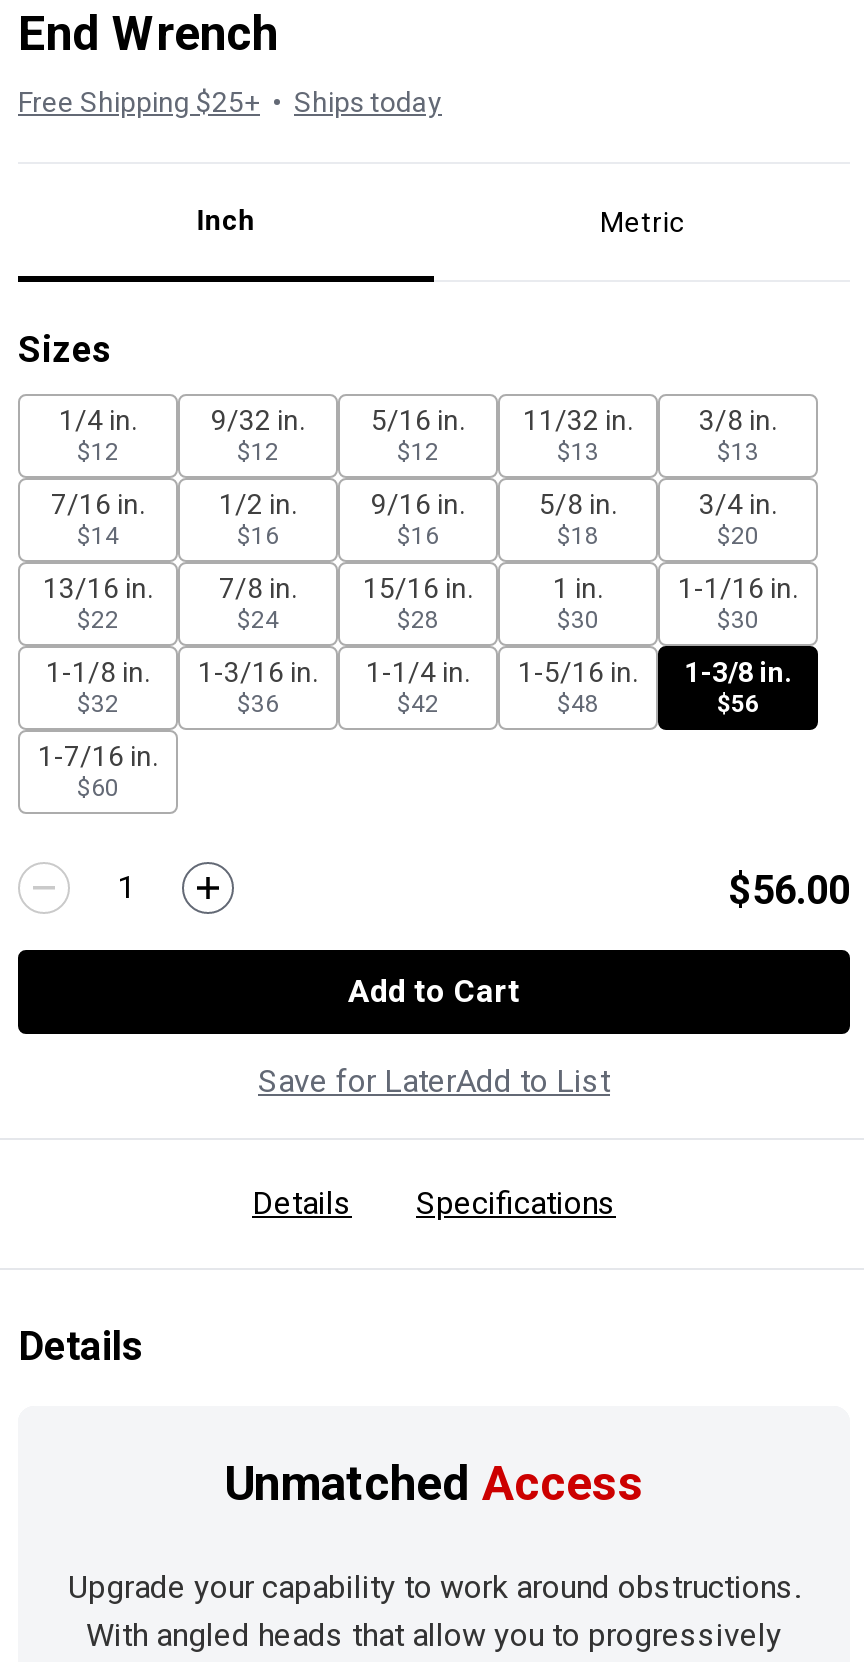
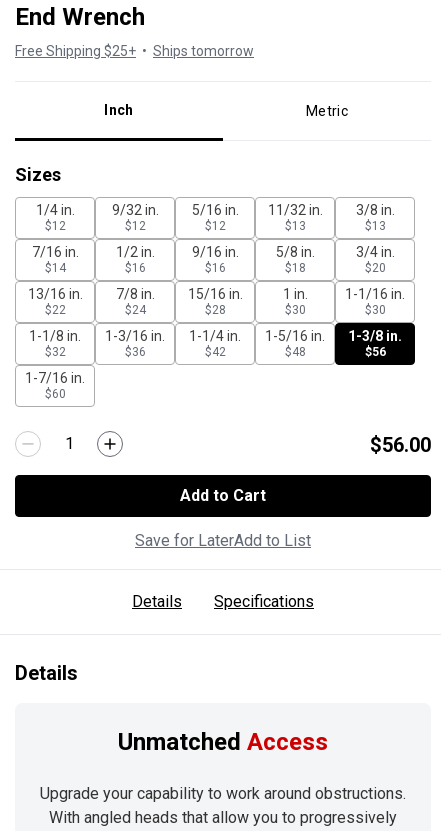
- Free Shipping $25+ • Ships today
+ Free Shipping $25+ • Ships tomorrow
